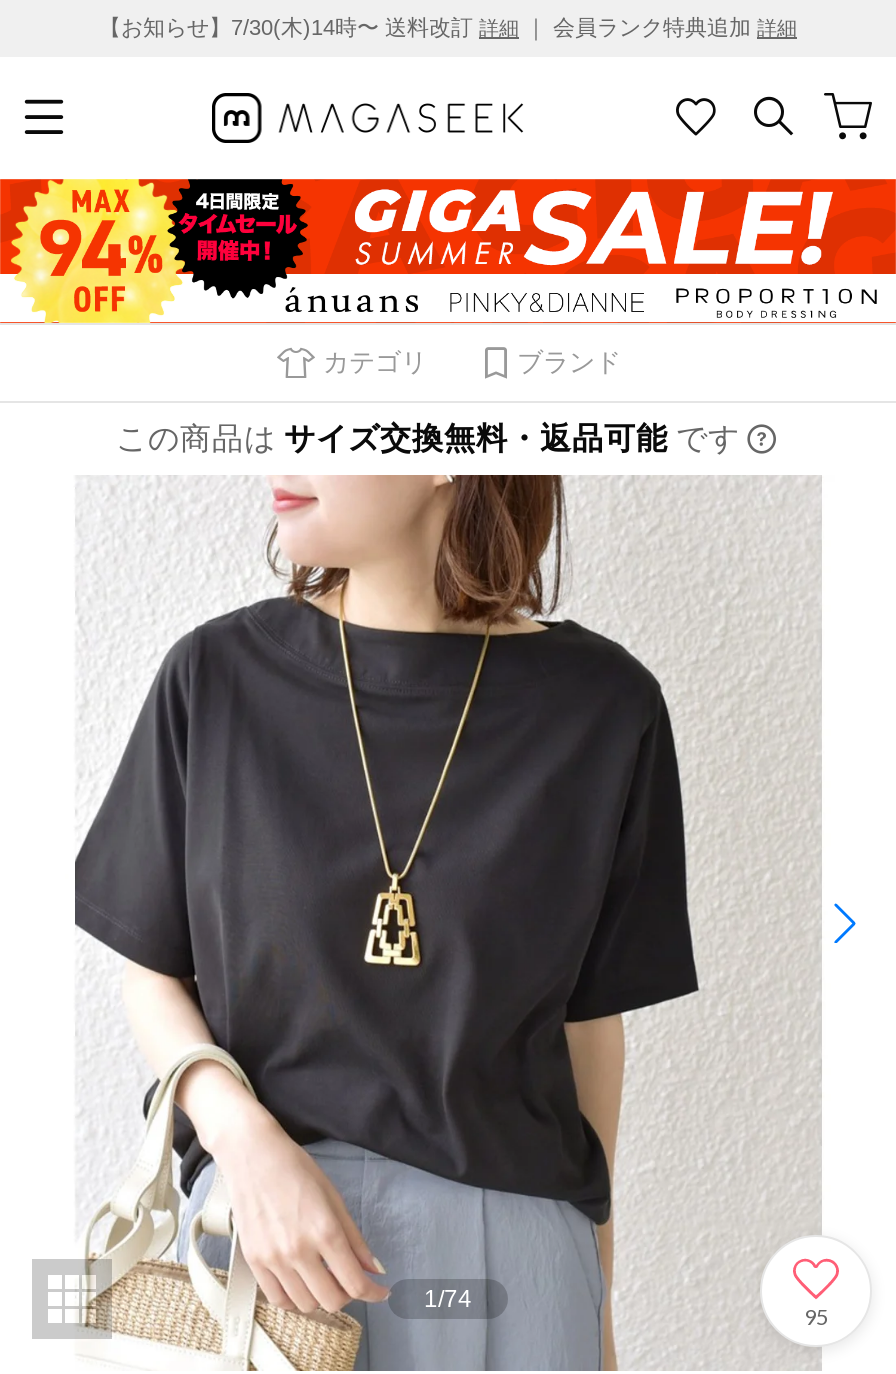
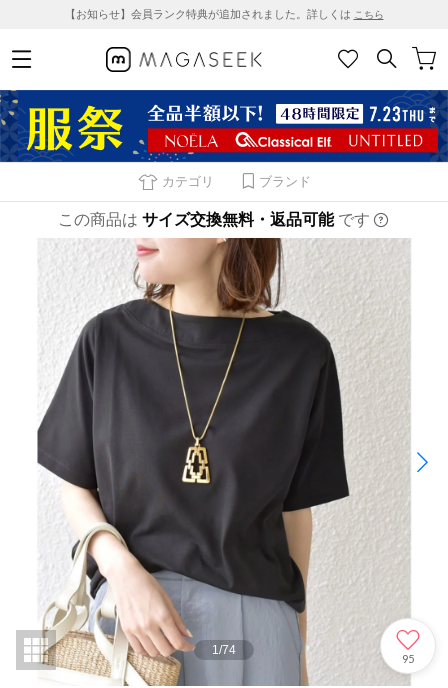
- 【お知らせ】7/30(木)14時〜 送料改訂詳細｜ 会員ランク特典追加詳細
+ 【お知らせ】会員ランク特典が追加されました。詳しくはこちら

- [image]
+ [image]
